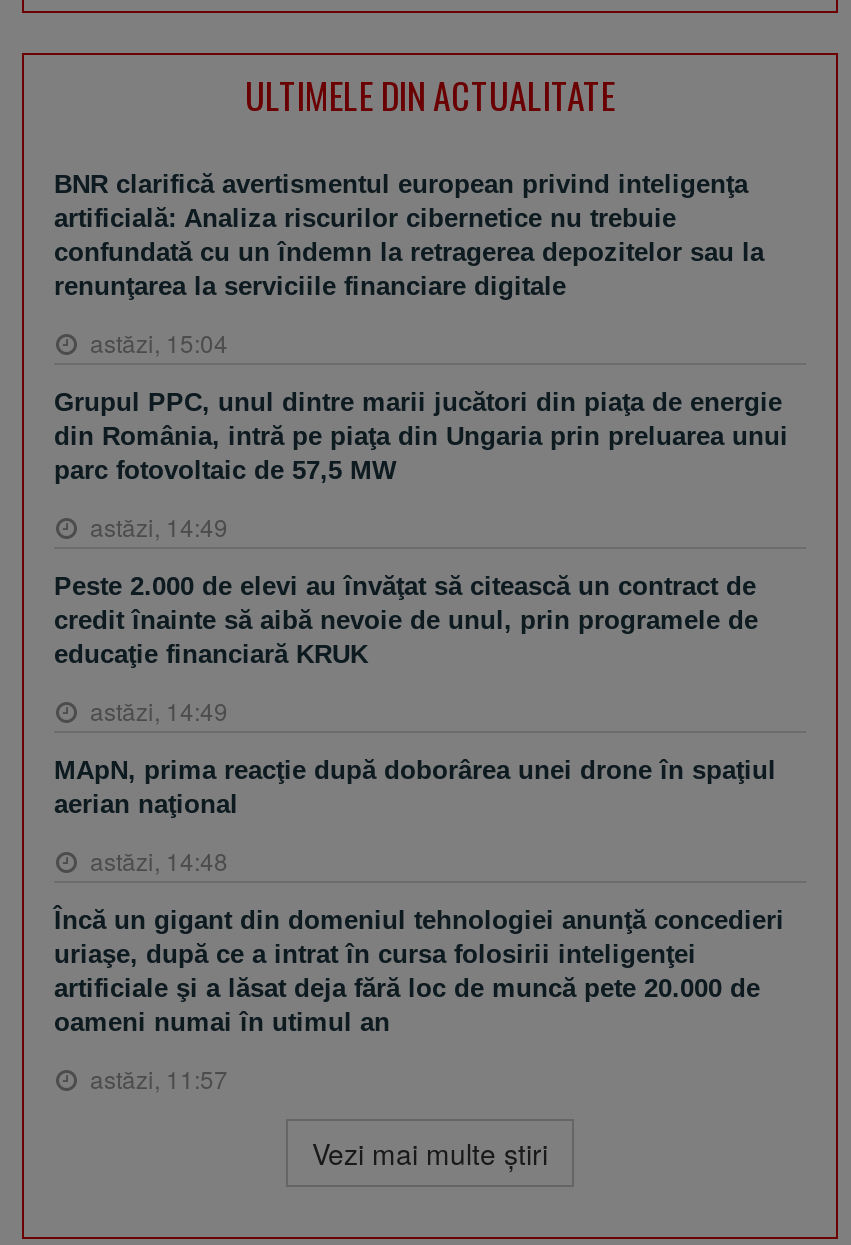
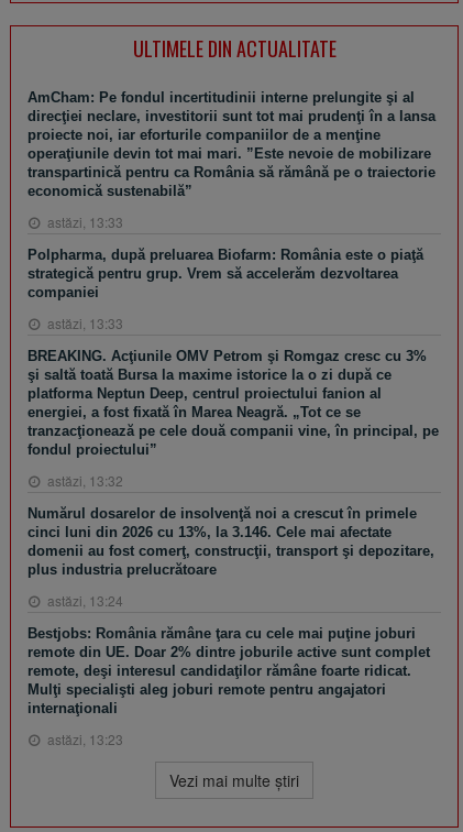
- BNR clarifică avertismentul european privind inteligenţa
- artificială: Analiza riscurilor cibernetice nu trebuie
- confundată cu un îndemn la retragerea depozitelor sau la
- renunţarea la serviciile financiare digitale
+ AmCham: Pe fondul incertitudinii interne prelungite şi al
+ direcţiei neclare, investitorii sunt tot mai prudenţi în a lansa
+ proiecte noi, iar eforturile companiilor de a menţine
+ operaţiunile devin tot mai mari. ”Este nevoie de mobilizare
+ transpartinică pentru ca România să rămână pe o traiectorie
+ economică sustenabilă”

- astăzi, 15:04
+ astăzi, 13:33

- Grupul PPC, unul dintre marii jucători din piaţa de energie
- din România, intră pe piaţa din Ungaria prin preluarea unui
- parc fotovoltaic de 57,5 MW
+ Polpharma, după preluarea Biofarm: România este o piaţă
+ strategică pentru grup. Vrem să accelerăm dezvoltarea
+ companiei

- astăzi, 14:49
+ astăzi, 13:33

- Peste 2.000 de elevi au învăţat să citească un contract de
- credit înainte să aibă nevoie de unul, prin programele de
- educaţie financiară KRUK
+ BREAKING. Acţiunile OMV Petrom şi Romgaz cresc cu 3%
+ şi saltă toată Bursa la maxime istorice la o zi după ce
+ platforma Neptun Deep, centrul proiectului fanion al
+ energiei, a fost fixată în Marea Neagră. „Tot ce se
+ tranzacţionează pe cele două companii vine, în principal, pe
+ fondul proiectului”

- astăzi, 14:49
+ astăzi, 13:32

- MApN, prima reacţie după doborârea unei drone în spaţiul
- aerian naţional
+ Numărul dosarelor de insolvenţă noi a crescut în primele
+ cinci luni din 2026 cu 13%, la 3.146. Cele mai afectate
+ domenii au fost comerţ, construcţii, transport şi depozitare,
+ plus industria prelucrătoare

- astăzi, 14:48
+ astăzi, 13:24

- Încă un gigant din domeniul tehnologiei anunţă concedieri
- uriaşe, după ce a intrat în cursa folosirii inteligenţei
- artificiale şi a lăsat deja fără loc de muncă pete 20.000 de
- oameni numai în utimul an
+ Bestjobs: România rămâne ţara cu cele mai puţine joburi
+ remote din UE. Doar 2% dintre joburile active sunt complet
+ remote, deşi interesul candidaţilor rămâne foarte ridicat.
+ Mulţi specialişti aleg joburi remote pentru angajatori
+ internaţionali

- astăzi, 11:57
+ astăzi, 13:23
